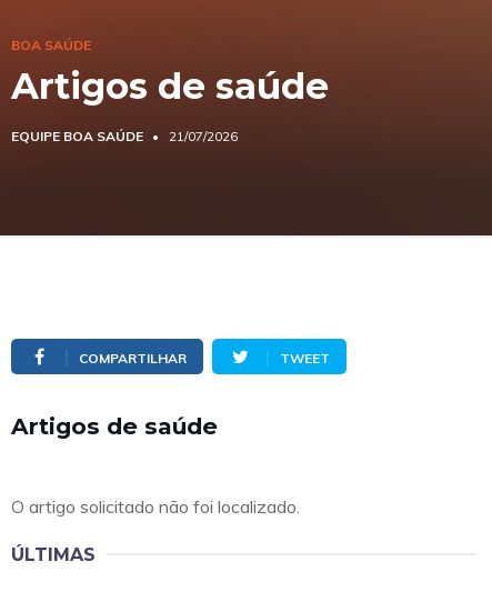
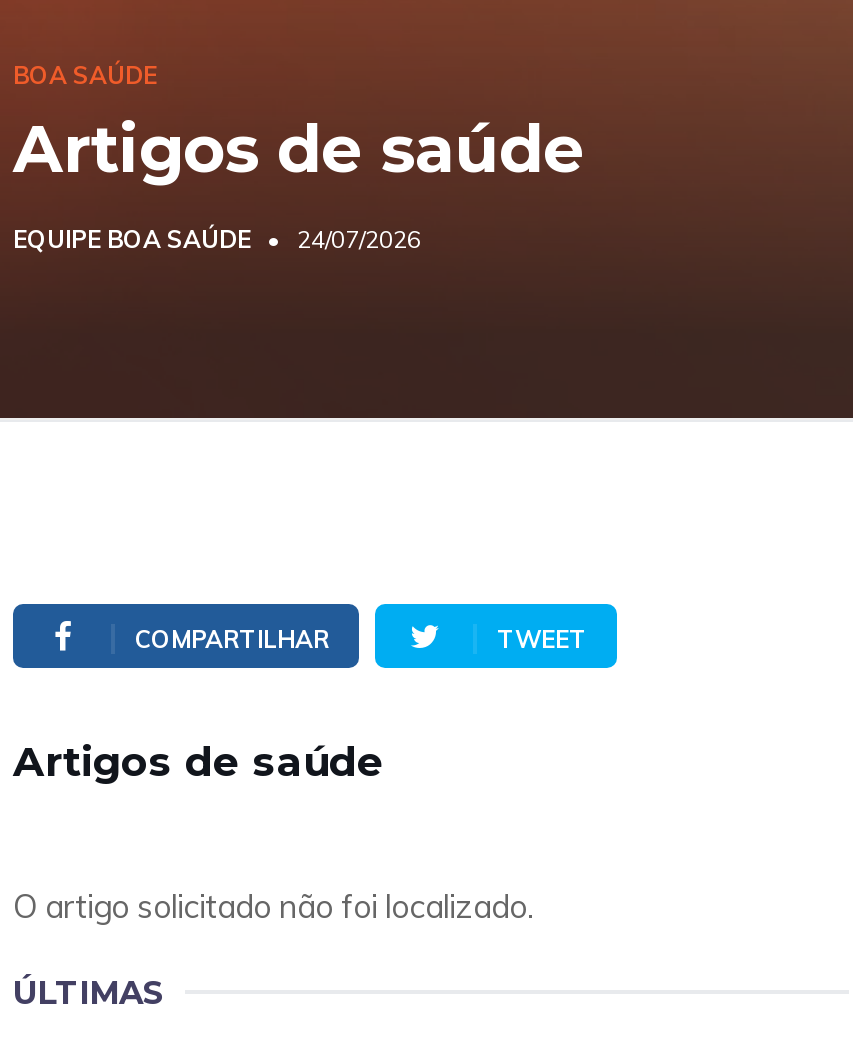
- EQUIPE BOA SAÚDE 21/07/2026
+ EQUIPE BOA SAÚDE 24/07/2026
